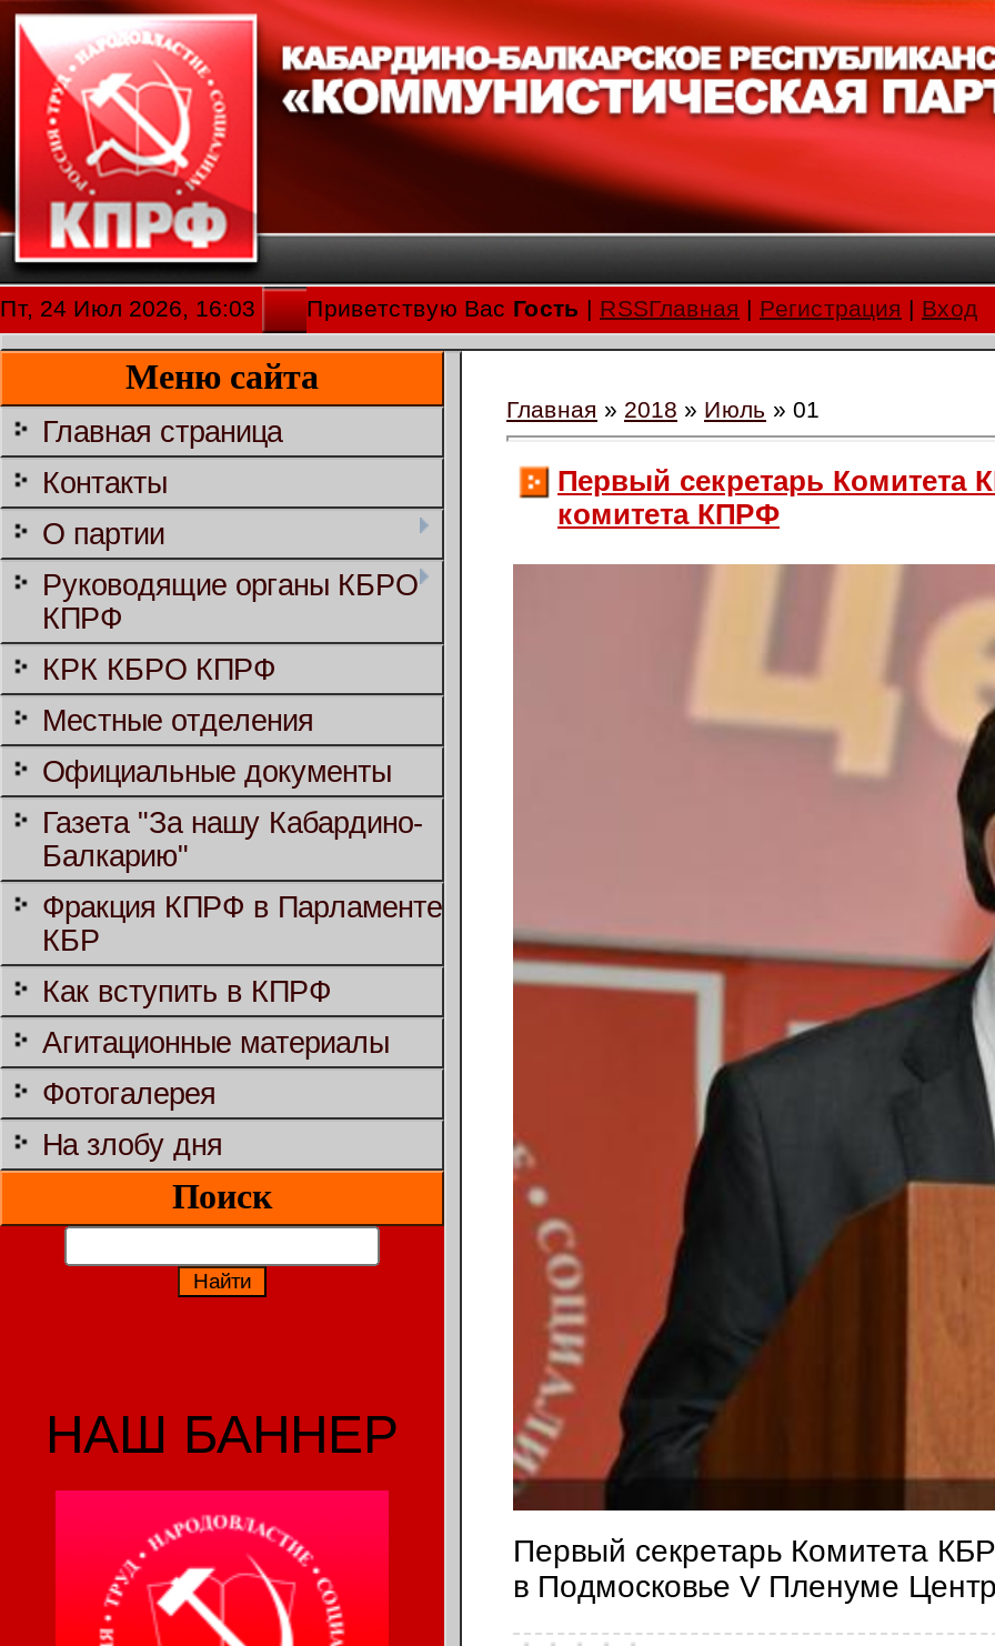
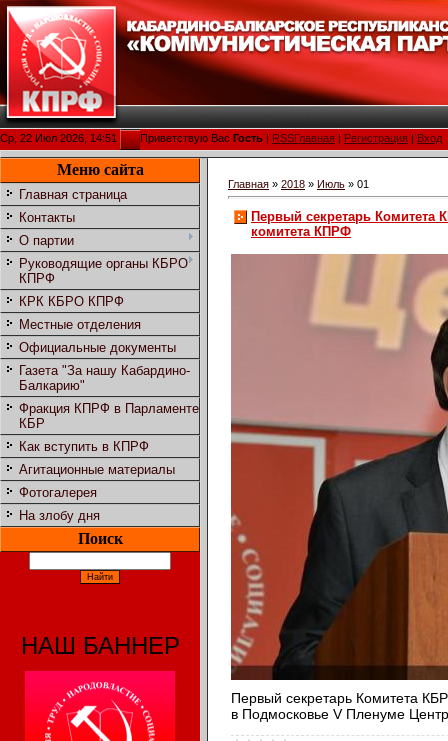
- Пт, 24 Июл 2026, 16:03
+ Ср, 22 Июл 2026, 14:51
